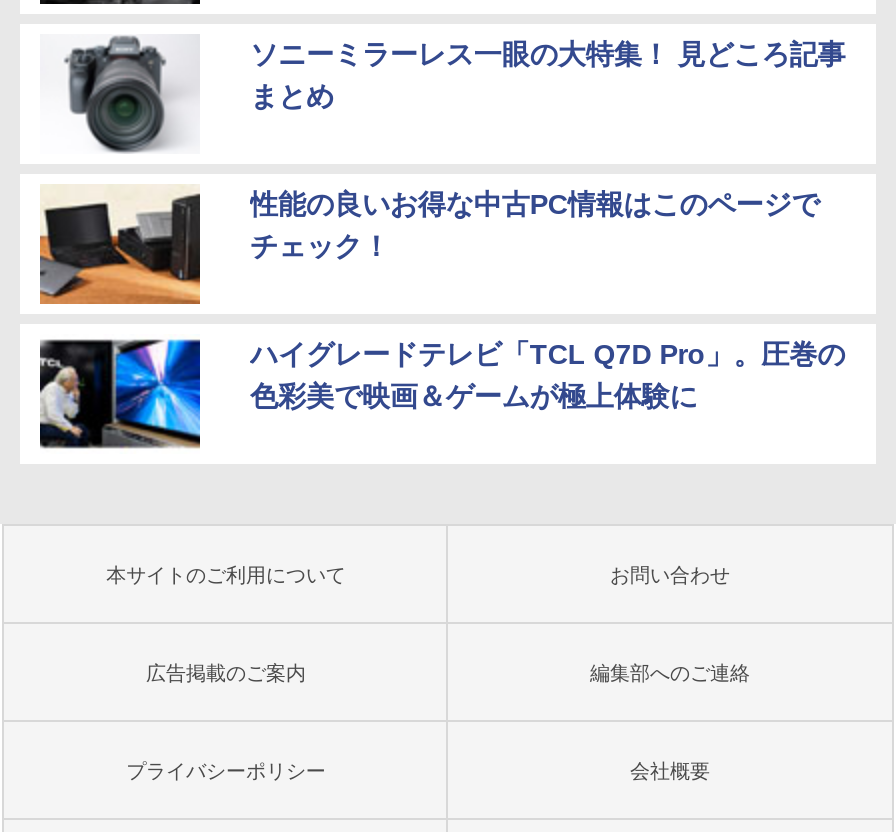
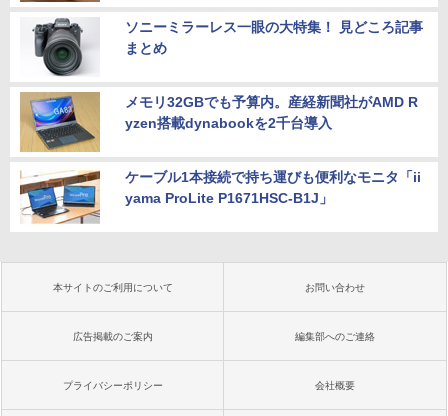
- [image]
- 性能の良いお得な中古PC情報はこのページで
- チェック！
+ [image]
+ メモリ32GBでも予算内。産経新聞社がAMD R
+ yzen搭載dynabookを2千台導入

- [image]
- ハイグレードテレビ「TCL Q7D Pro」。圧巻の
- 色彩美で映画＆ゲームが極上体験に
+ [image]
+ ケーブル1本接続で持ち運びも便利なモニタ「ii
+ yama ProLite P1671HSC-B1J」
